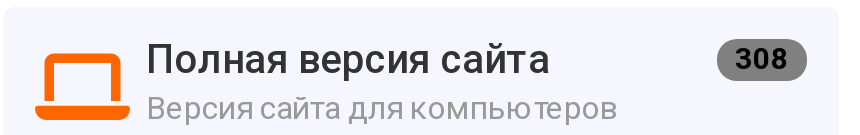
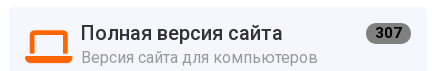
- 308
+ 307
